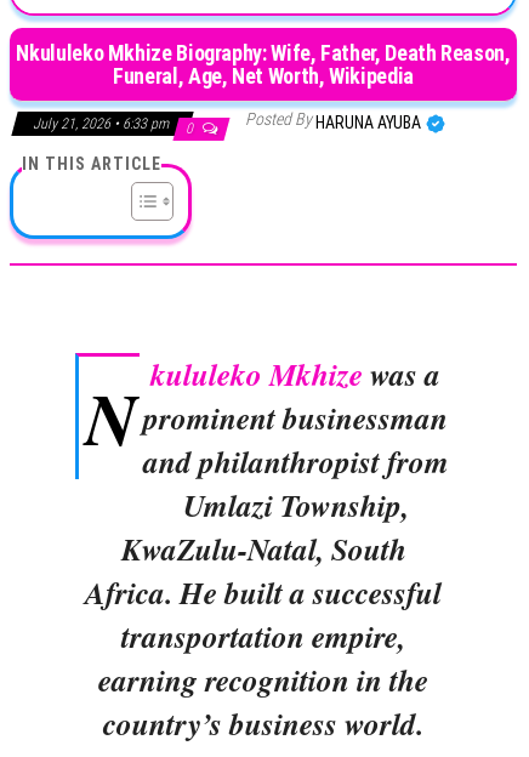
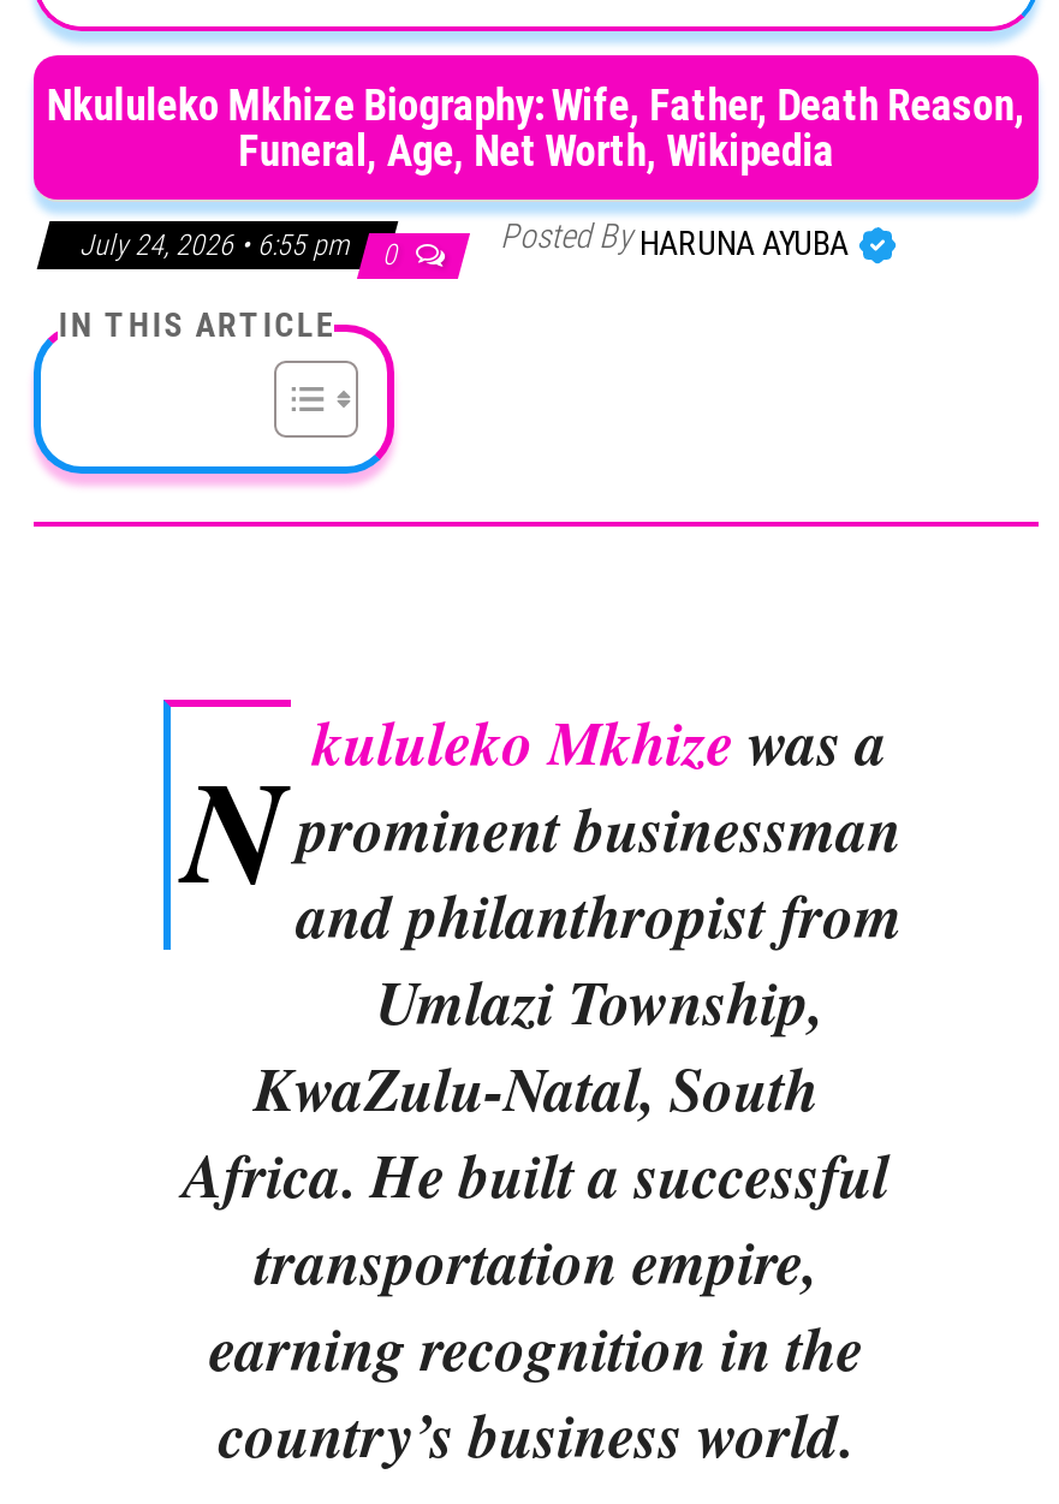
- July 21, 2026 • 6:33 pm 0
+ July 24, 2026 • 6:55 pm 0
